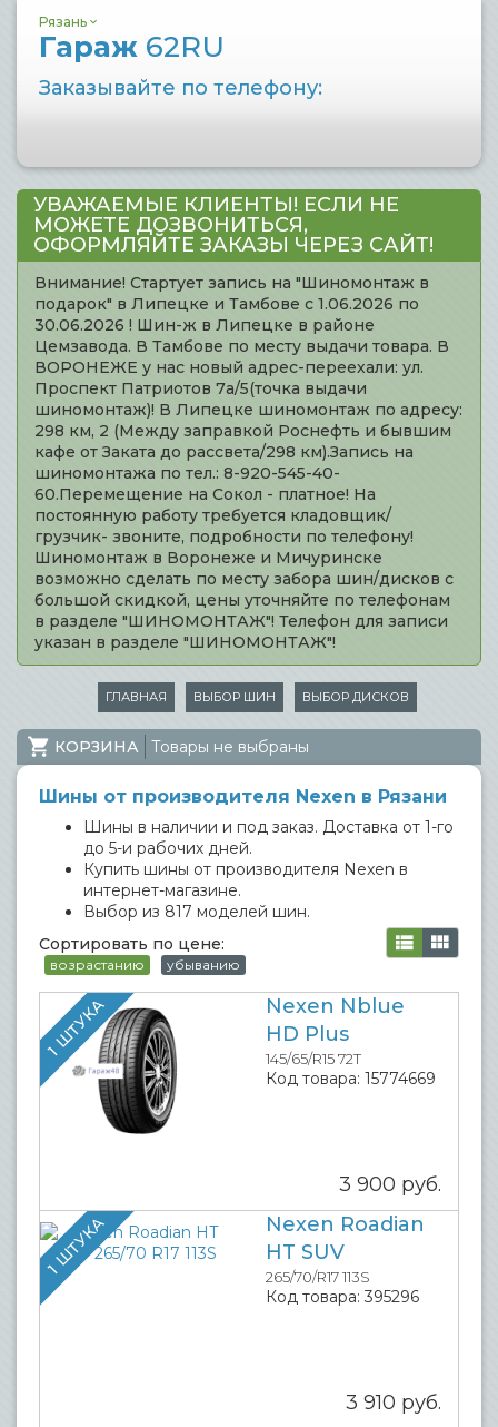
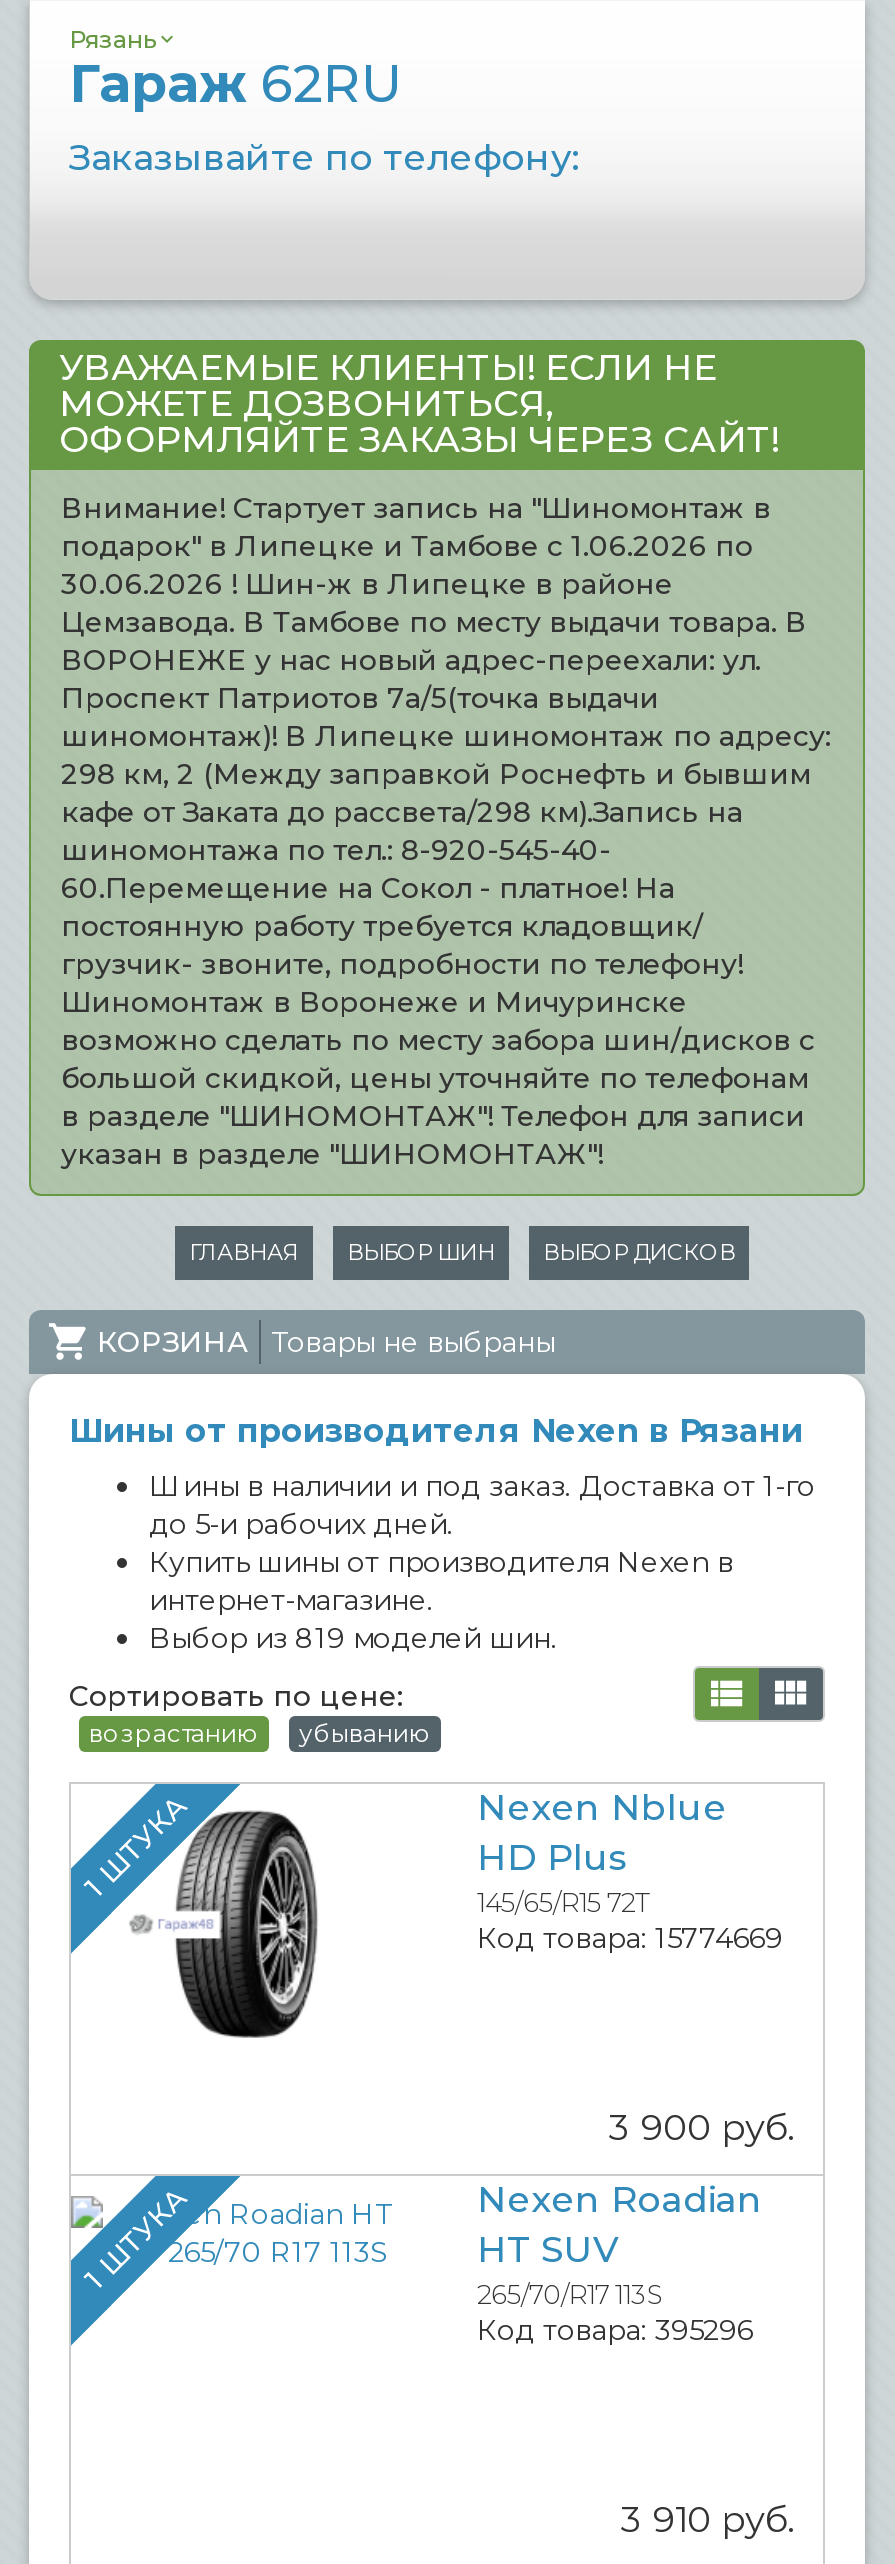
- Выбор из 817 моделей шин.
+ Выбор из 819 моделей шин.
